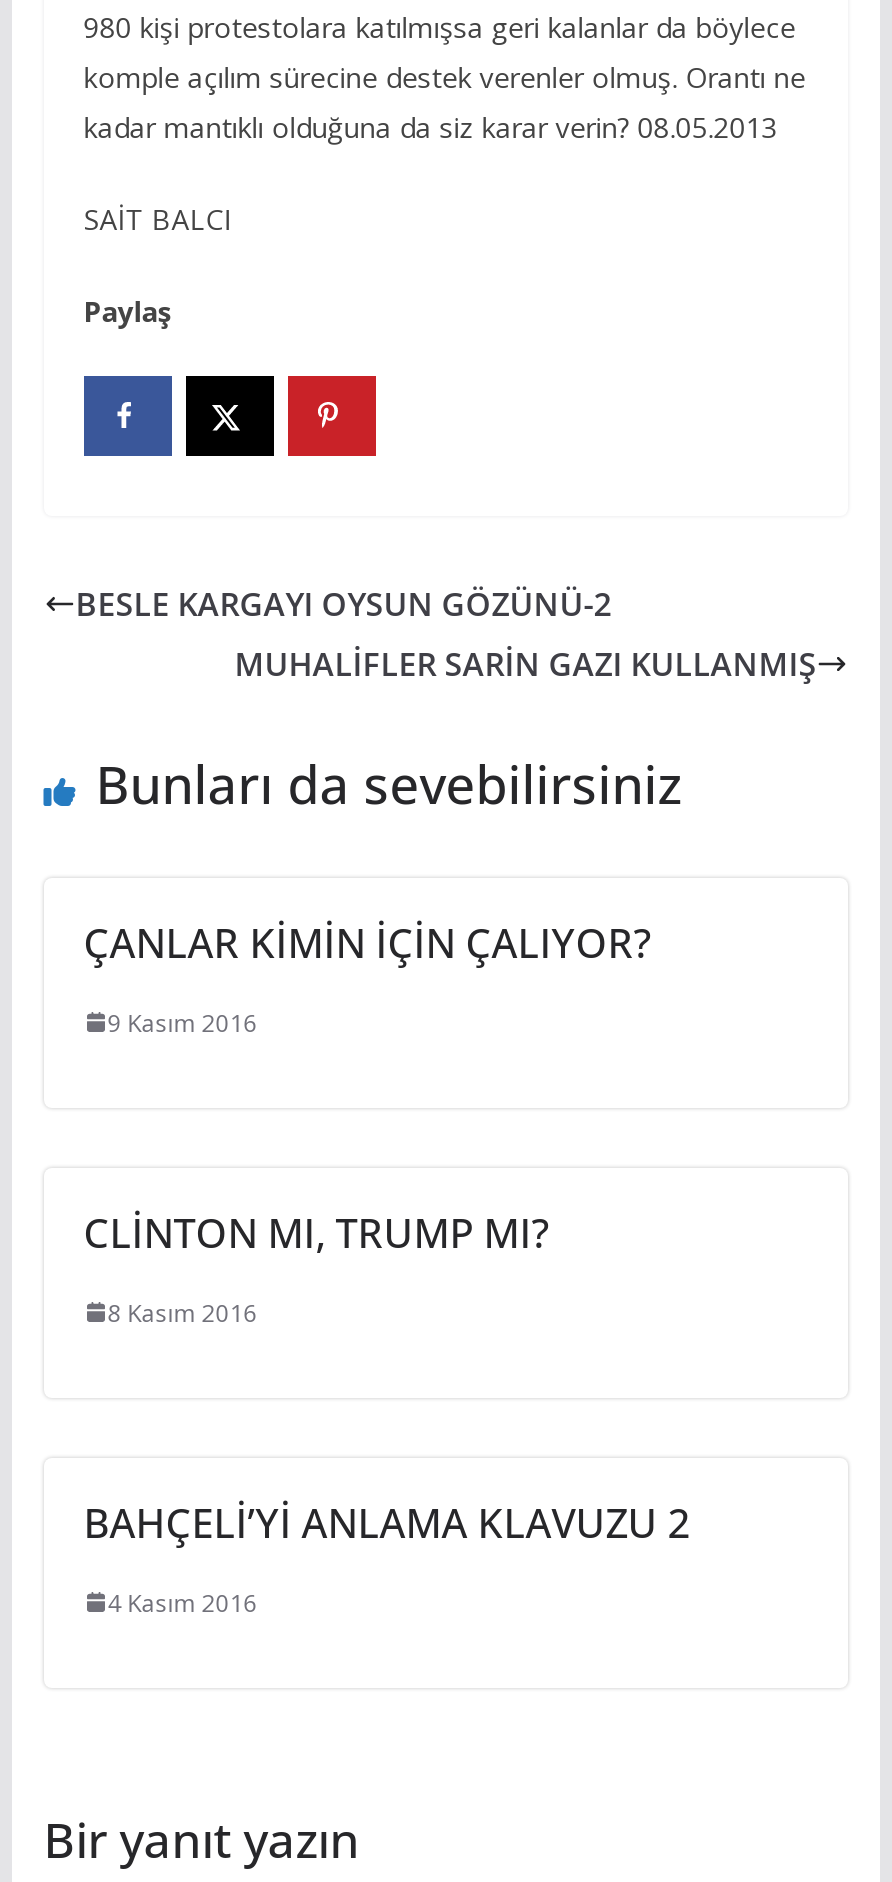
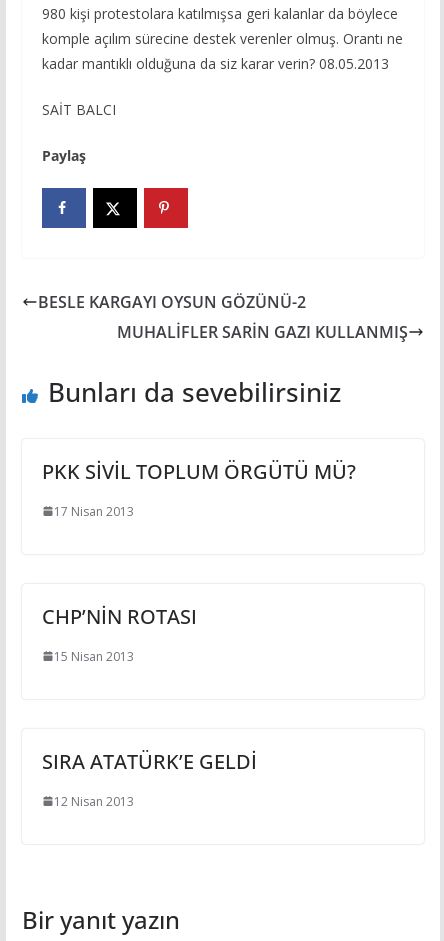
- ÇANLAR KİMİN İÇİN ÇALIYOR?
+ PKK SİVİL TOPLUM ÖRGÜTÜ MÜ?

- 9 Kasım 2016
+ 17 Nisan 2013

- CLİNTON MI, TRUMP MI?
+ CHP’NİN ROTASI

- 8 Kasım 2016
+ 15 Nisan 2013

- BAHÇELİ’Yİ ANLAMA KLAVUZU 2
+ SIRA ATATÜRK’E GELDİ

- 4 Kasım 2016
+ 12 Nisan 2013
